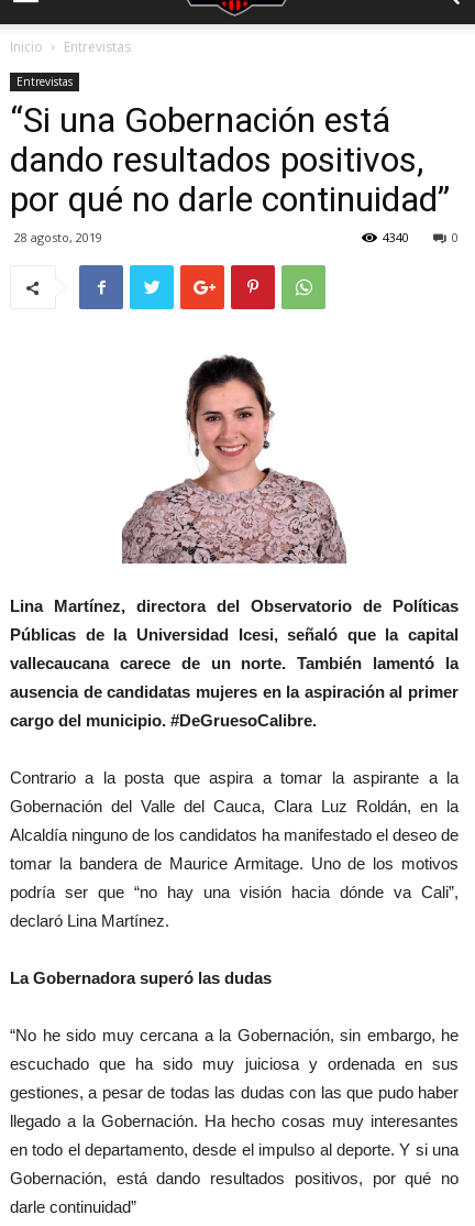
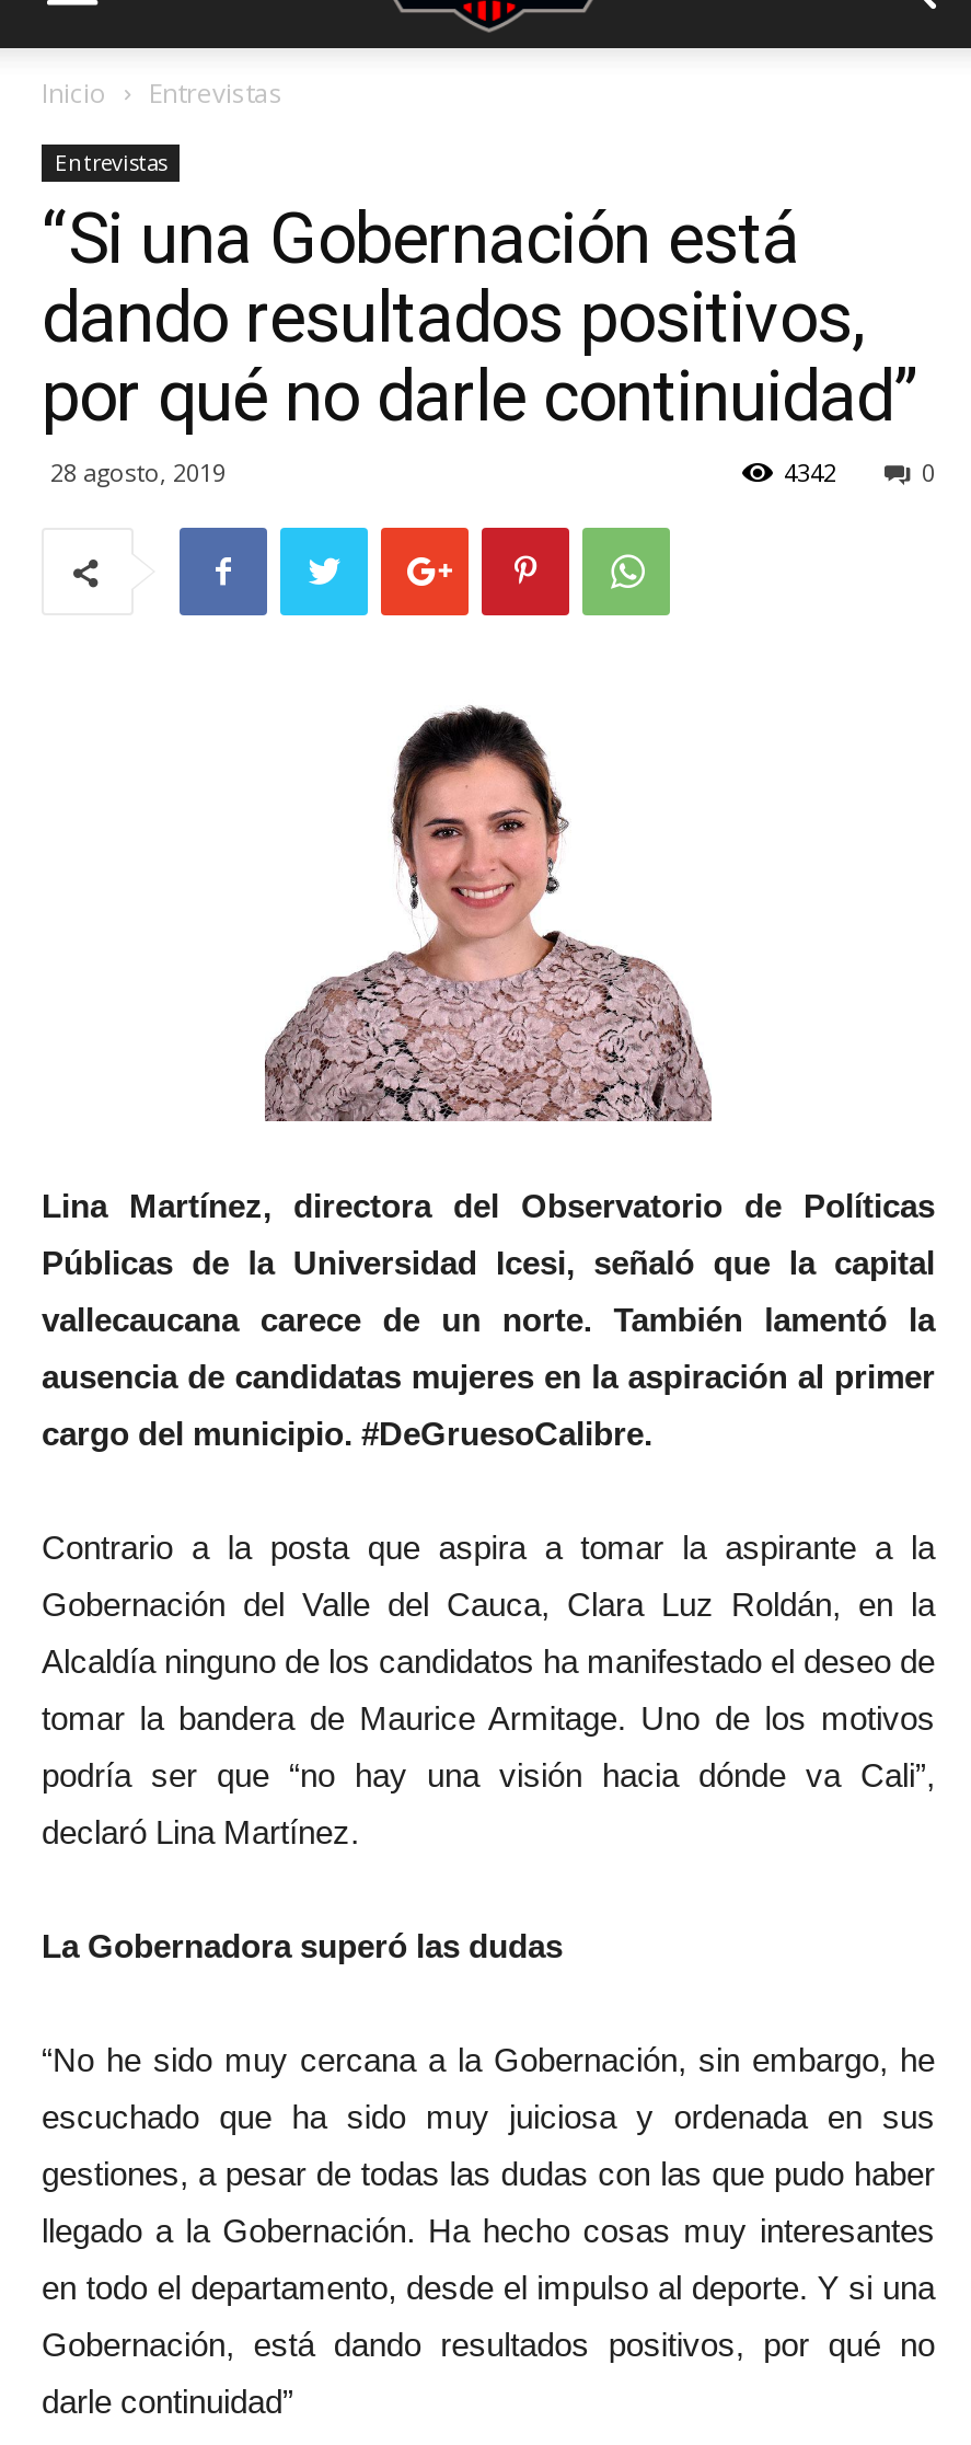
- 4340
+ 4342
